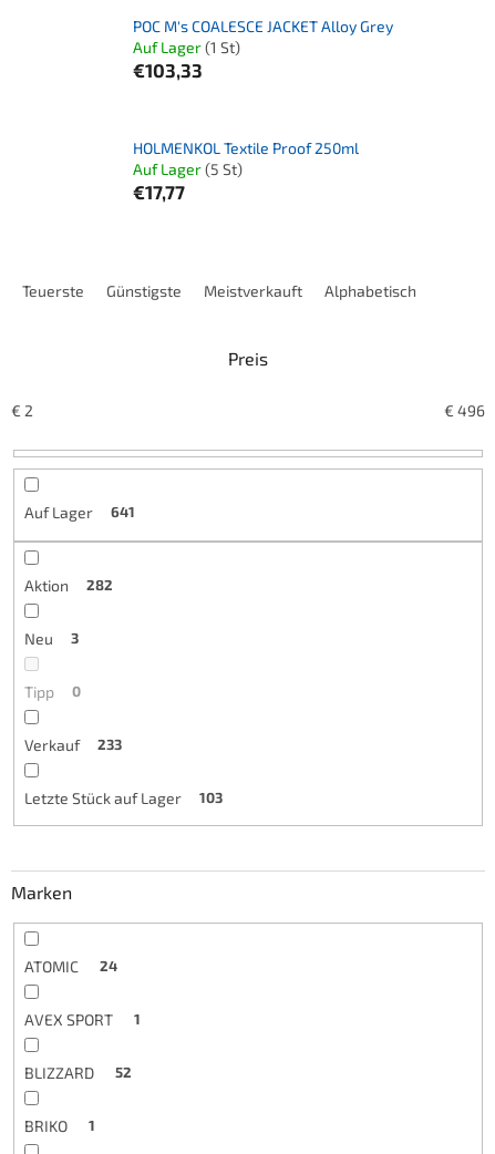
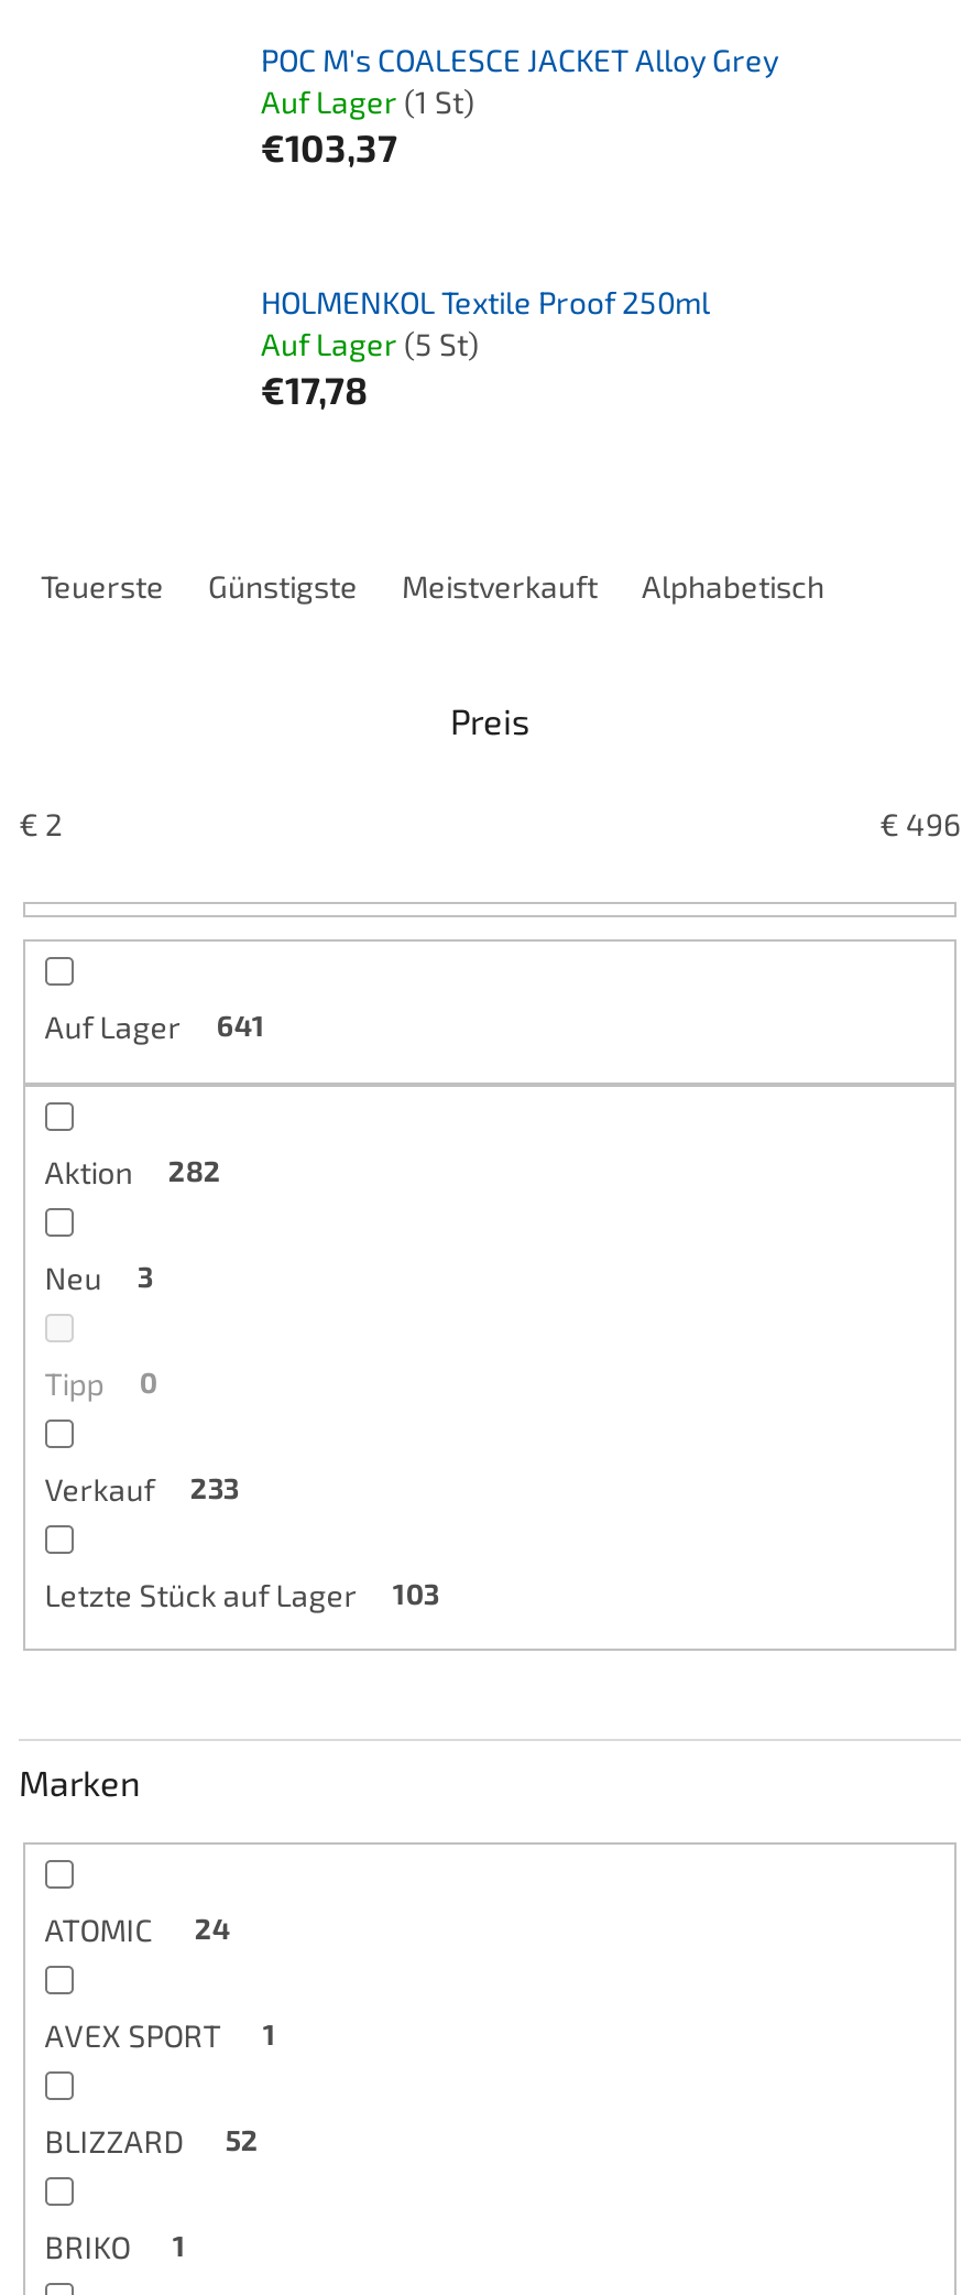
- €103,33
+ €103,37

- €17,77
+ €17,78
